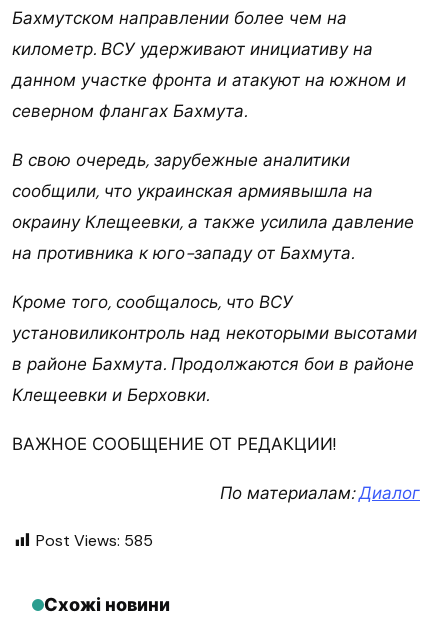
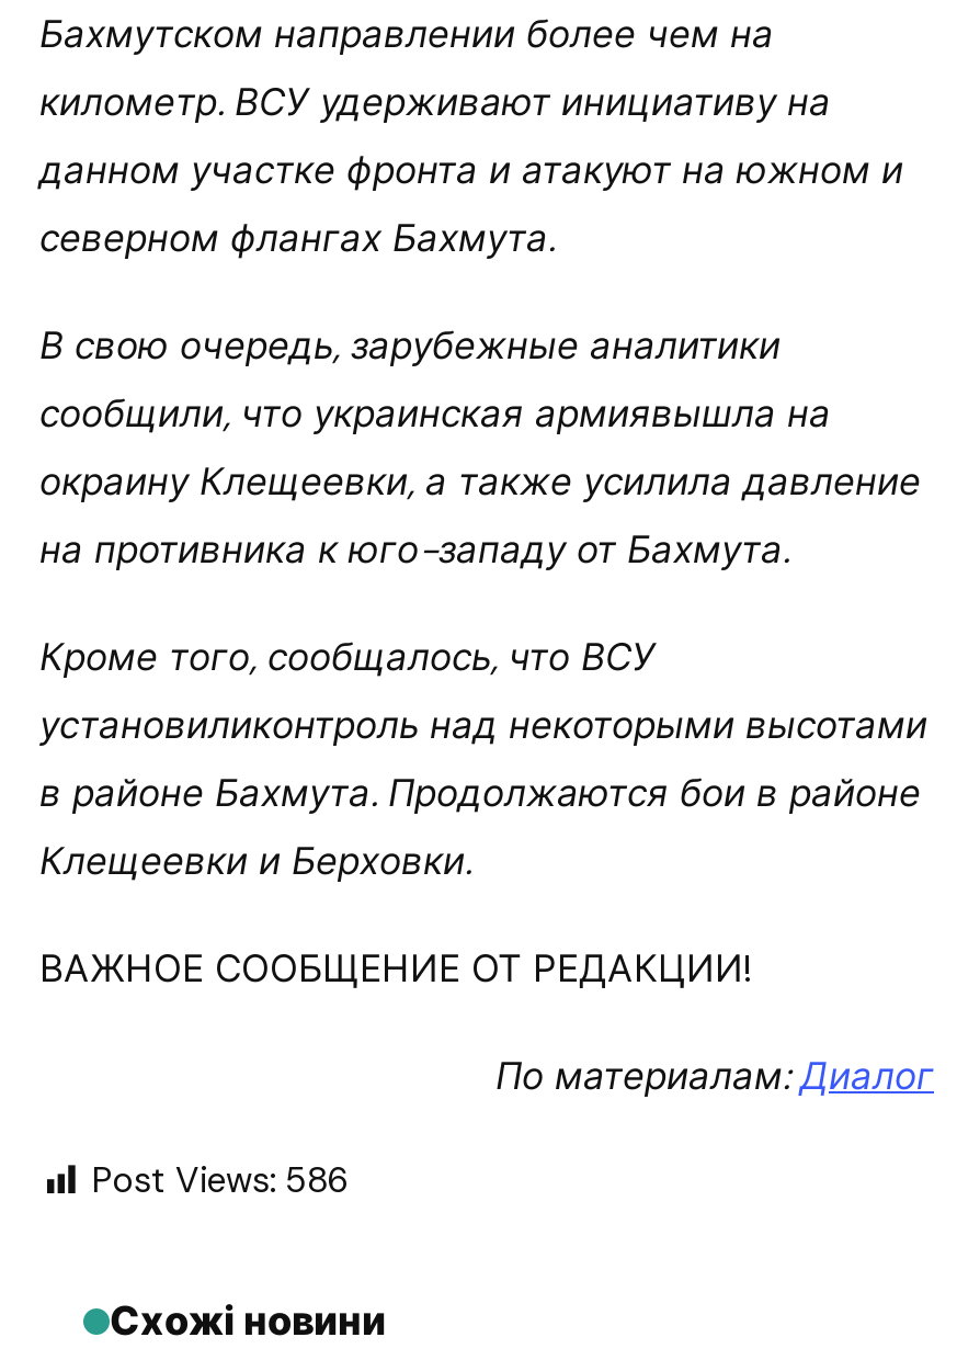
- Post Views: 585
+ Post Views: 586
